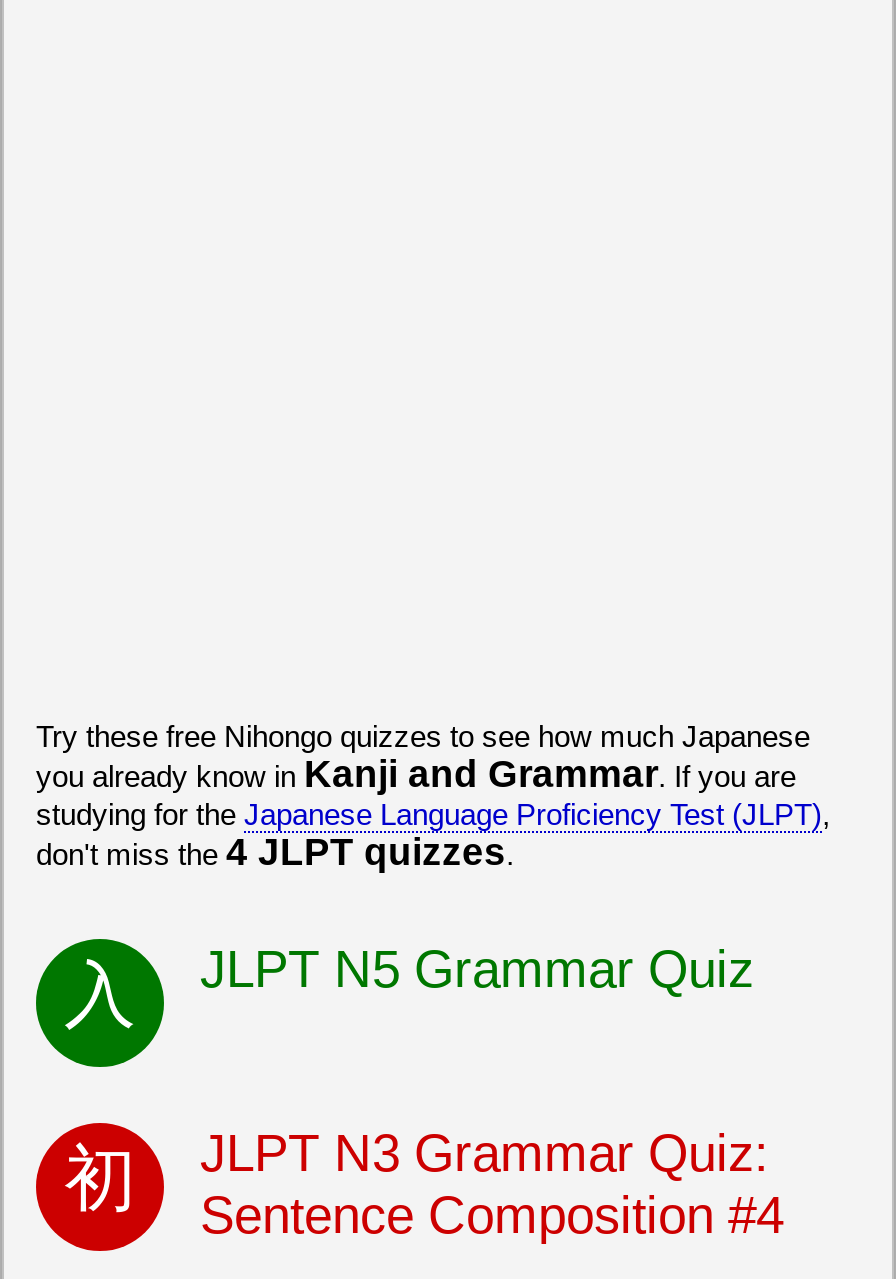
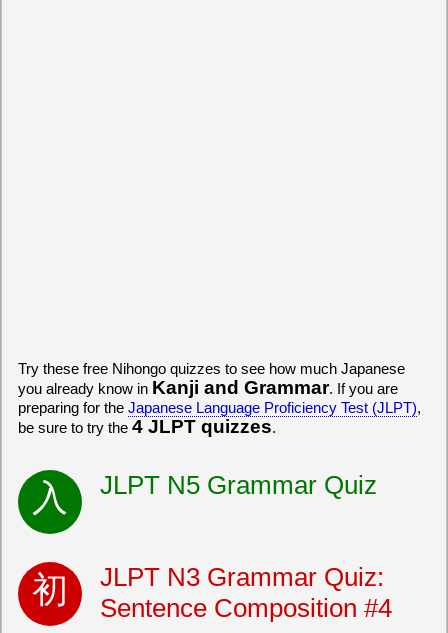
- studying for the Japanese Language Proficiency Test (JLPT),
- don't miss the 4 JLPT quizzes.
+ preparing for the Japanese Language Proficiency Test (JLPT),
+ be sure to try the 4 JLPT quizzes.
